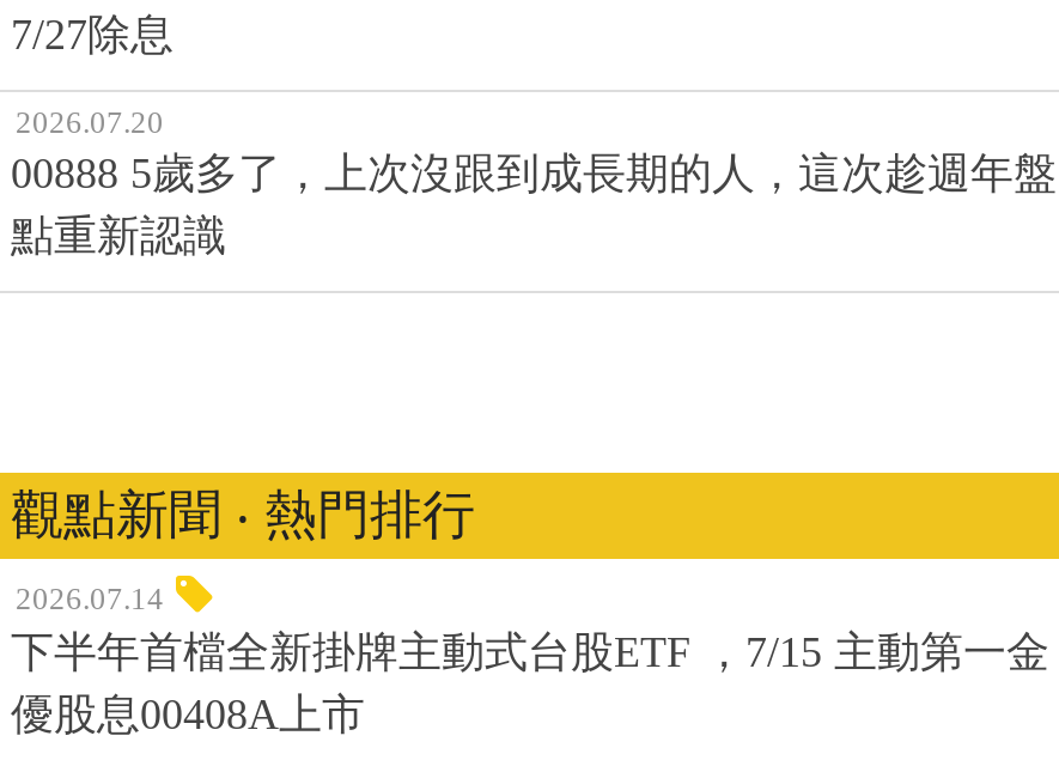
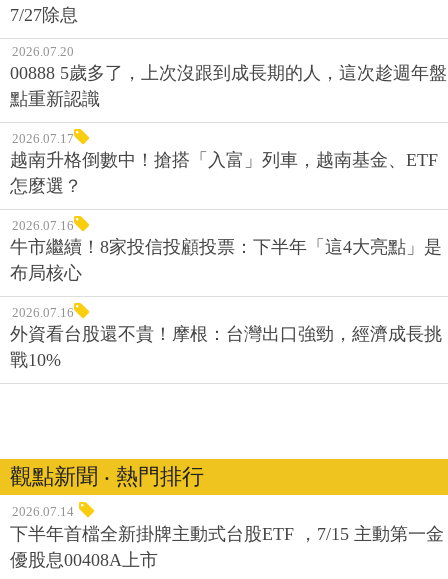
+ 2026.07.17
+ 越南升格倒數中！搶搭「入富」列車，越南基金、ETF
+ 怎麼選？
+ 2026.07.16
+ 牛市繼續！8家投信投顧投票：下半年「這4大亮點」是
+ 布局核心
+ 2026.07.16
+ 外資看台股還不貴！摩根：台灣出口強勁，經濟成長挑
+ 戰10%
